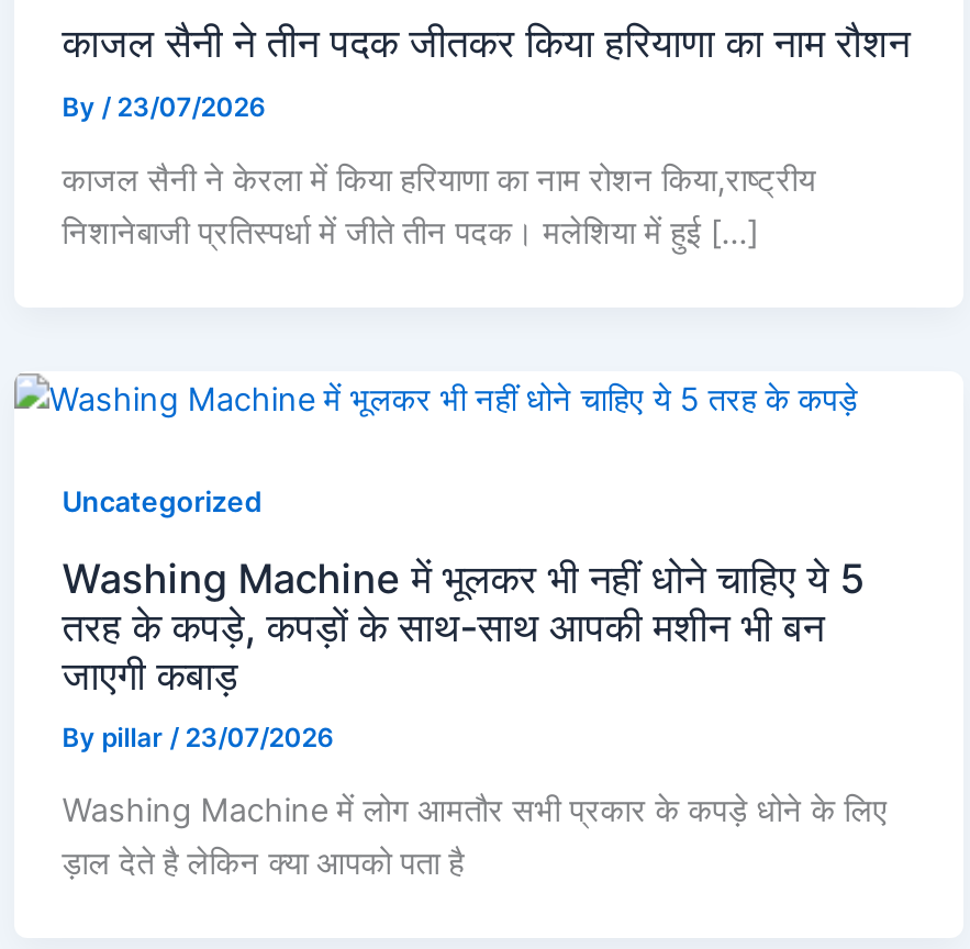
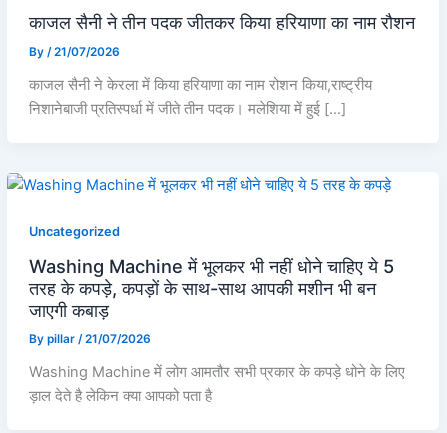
- By / 23/07/2026
+ By / 21/07/2026

- By pillar / 23/07/2026
+ By pillar / 21/07/2026
